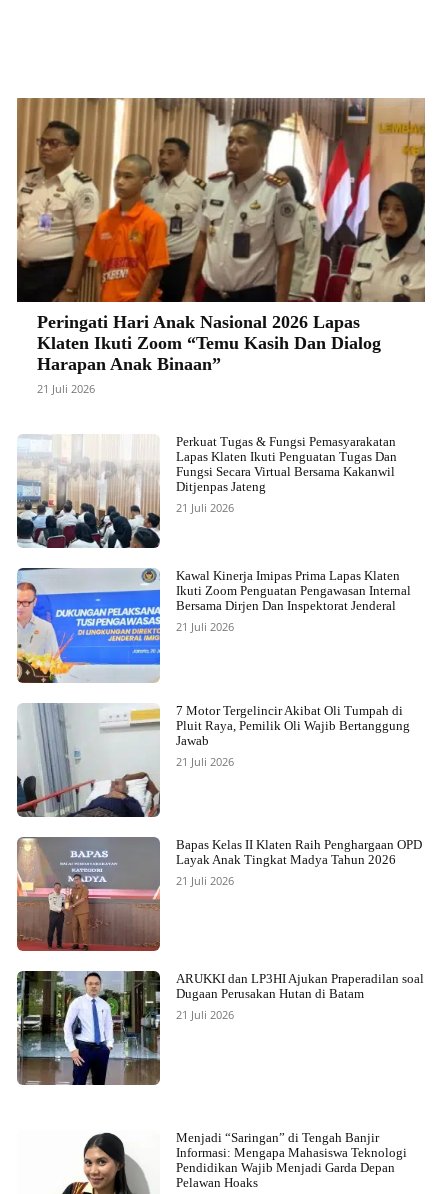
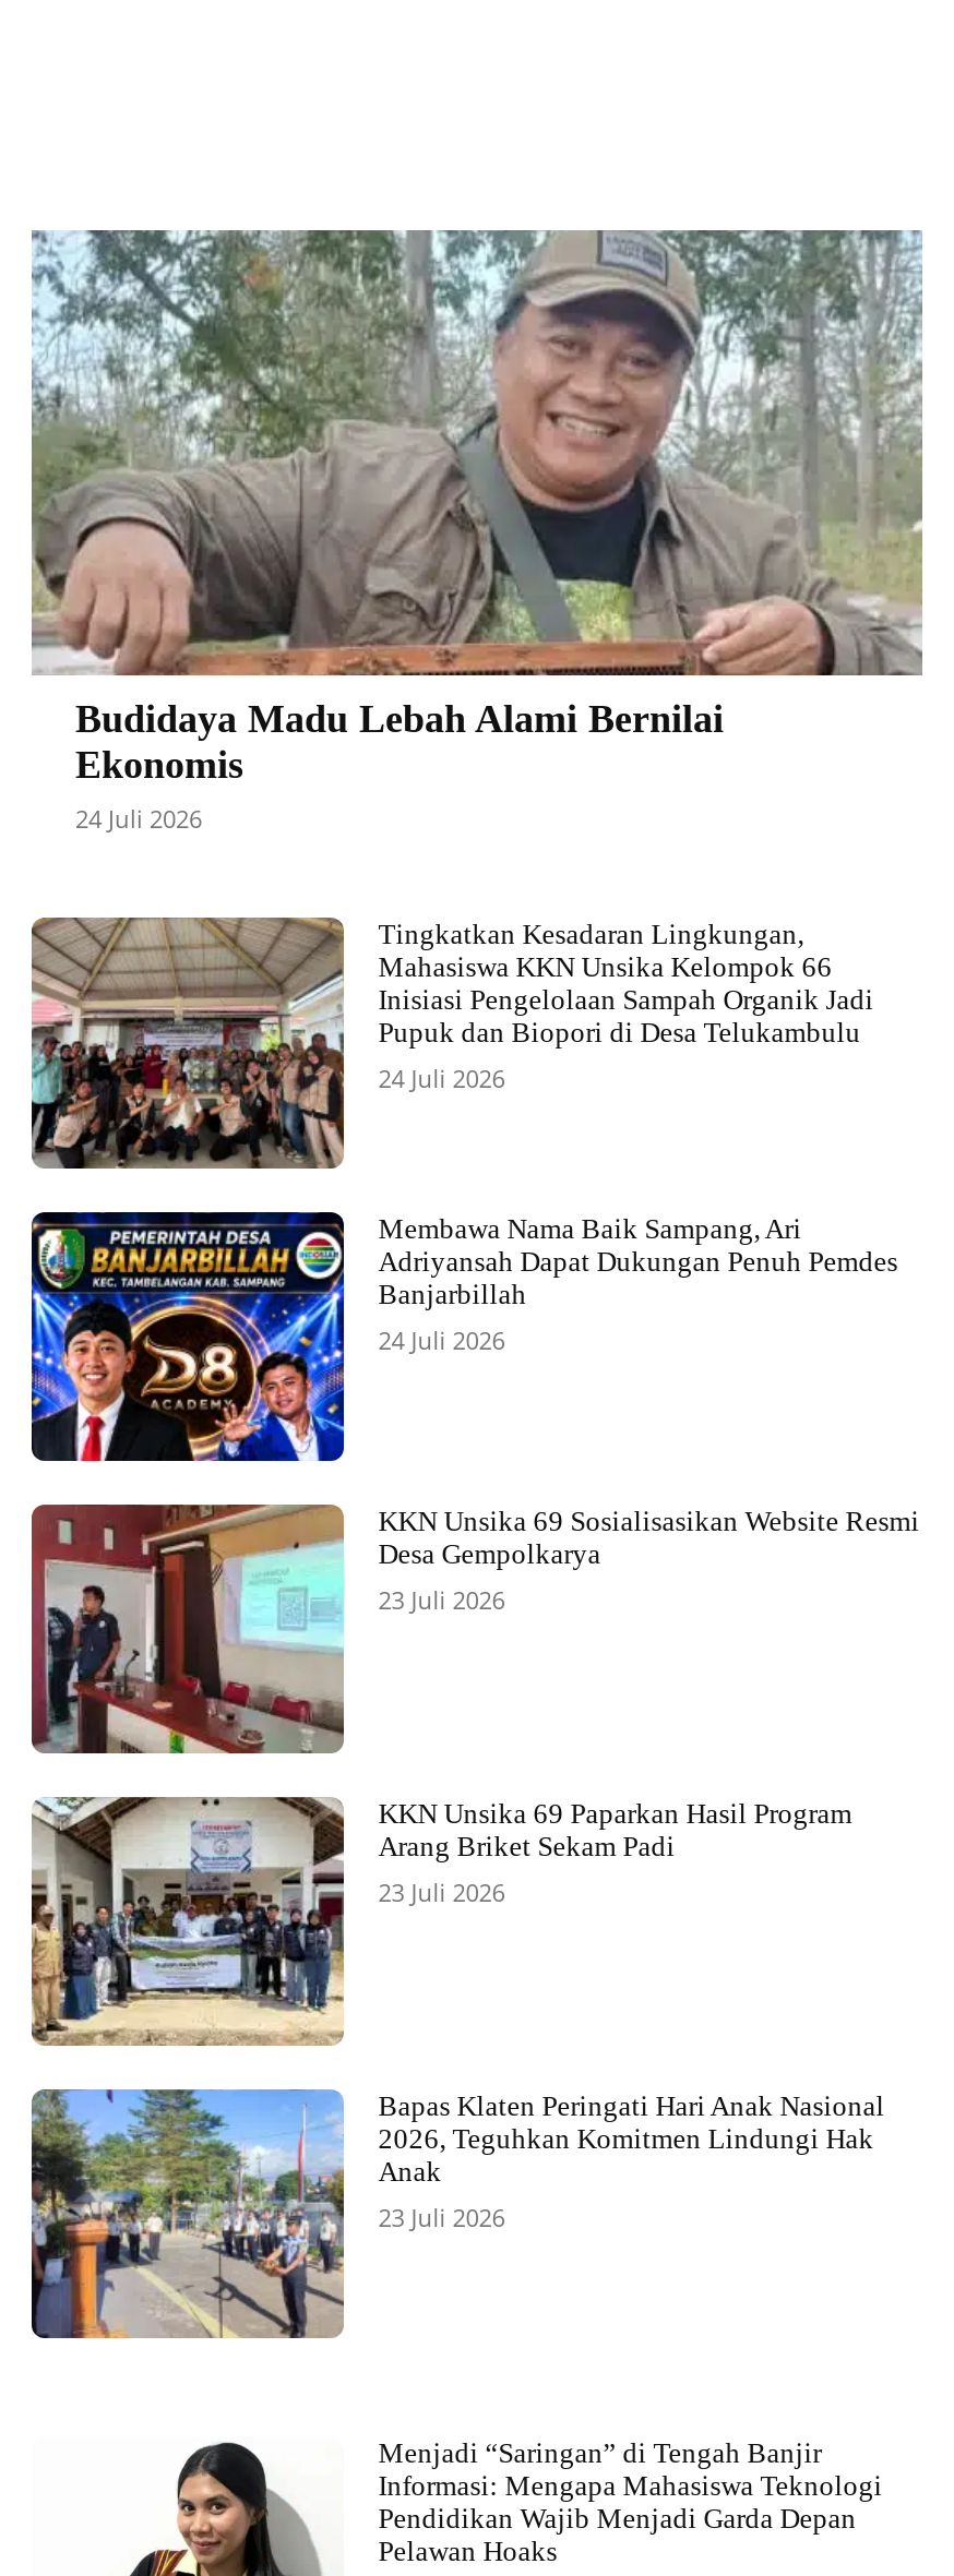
- [image]
- Peringati Hari Anak Nasional 2026 Lapas
- Klaten Ikuti Zoom “Temu Kasih Dan Dialog
- Harapan Anak Binaan”
- 21 Juli 2026
+ [image]
+ Budidaya Madu Lebah Alami Bernilai
+ Ekonomis
+ 24 Juli 2026

- [image]
- Perkuat Tugas & Fungsi Pemasyarakatan
- Lapas Klaten Ikuti Penguatan Tugas Dan
- Fungsi Secara Virtual Bersama Kakanwil
- Ditjenpas Jateng
- 21 Juli 2026
+ [image]
+ Tingkatkan Kesadaran Lingkungan,
+ Mahasiswa KKN Unsika Kelompok 66
+ Inisiasi Pengelolaan Sampah Organik Jadi
+ Pupuk dan Biopori di Desa Telukambulu
+ 24 Juli 2026

- [image]
- Kawal Kinerja Imipas Prima Lapas Klaten
- Ikuti Zoom Penguatan Pengawasan Internal
- Bersama Dirjen Dan Inspektorat Jenderal
- 21 Juli 2026
+ [image]
+ Membawa Nama Baik Sampang, Ari
+ Adriyansah Dapat Dukungan Penuh Pemdes
+ Banjarbillah
+ 24 Juli 2026

- [image]
- 7 Motor Tergelincir Akibat Oli Tumpah di
- Pluit Raya, Pemilik Oli Wajib Bertanggung
- Jawab
- 21 Juli 2026
+ [image]
+ KKN Unsika 69 Sosialisasikan Website Resmi
+ Desa Gempolkarya
+ 23 Juli 2026

- [image]
- Bapas Kelas II Klaten Raih Penghargaan OPD
- Layak Anak Tingkat Madya Tahun 2026
- 21 Juli 2026
+ [image]
+ KKN Unsika 69 Paparkan Hasil Program
+ Arang Briket Sekam Padi
+ 23 Juli 2026

- [image]
- ARUKKI dan LP3HI Ajukan Praperadilan soal
- Dugaan Perusakan Hutan di Batam
- 21 Juli 2026
+ [image]
+ Bapas Klaten Peringati Hari Anak Nasional
+ 2026, Teguhkan Komitmen Lindungi Hak
+ Anak
+ 23 Juli 2026
